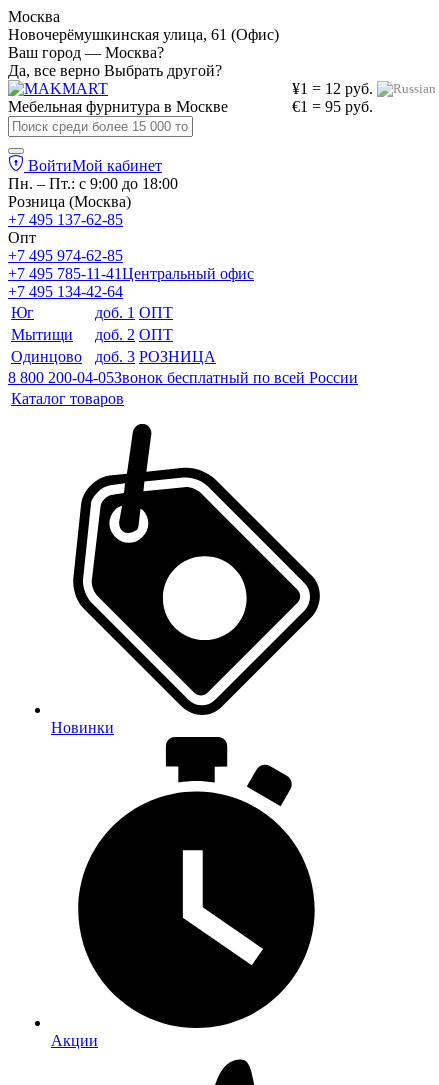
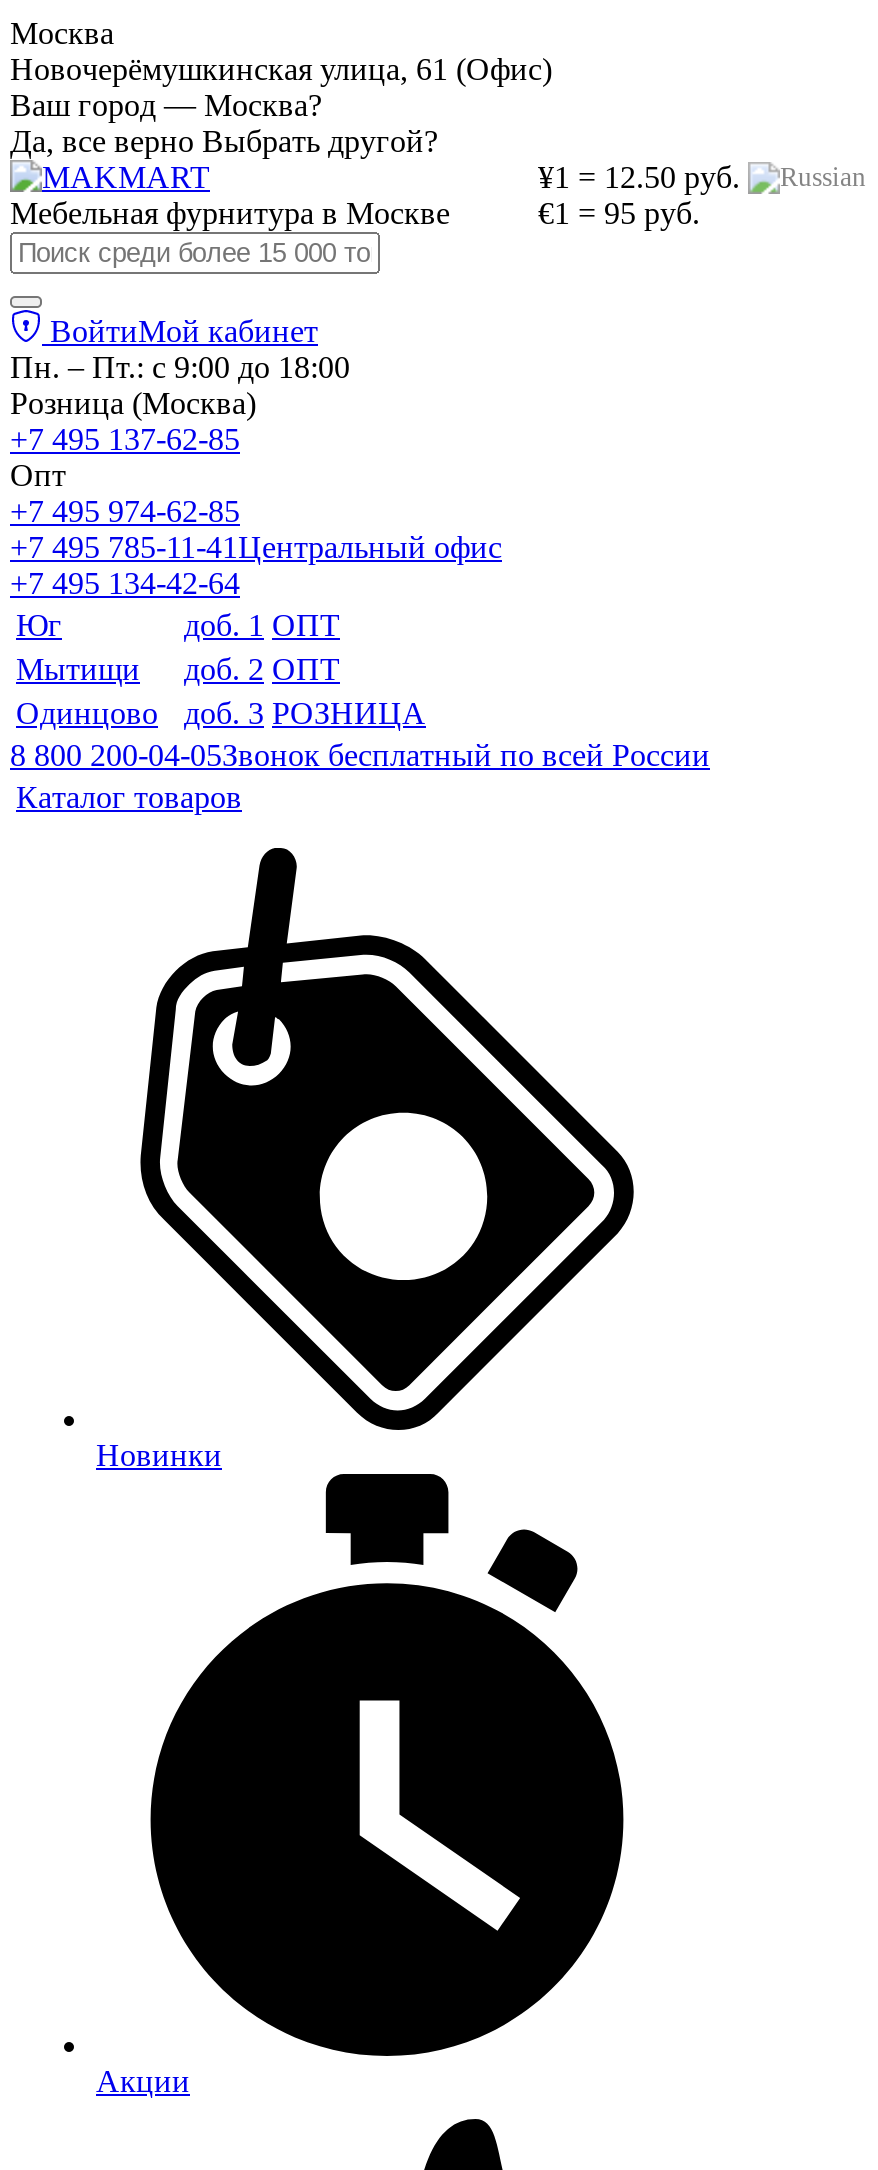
- ¥1 = 12 руб.
+ ¥1 = 12.50 руб.
